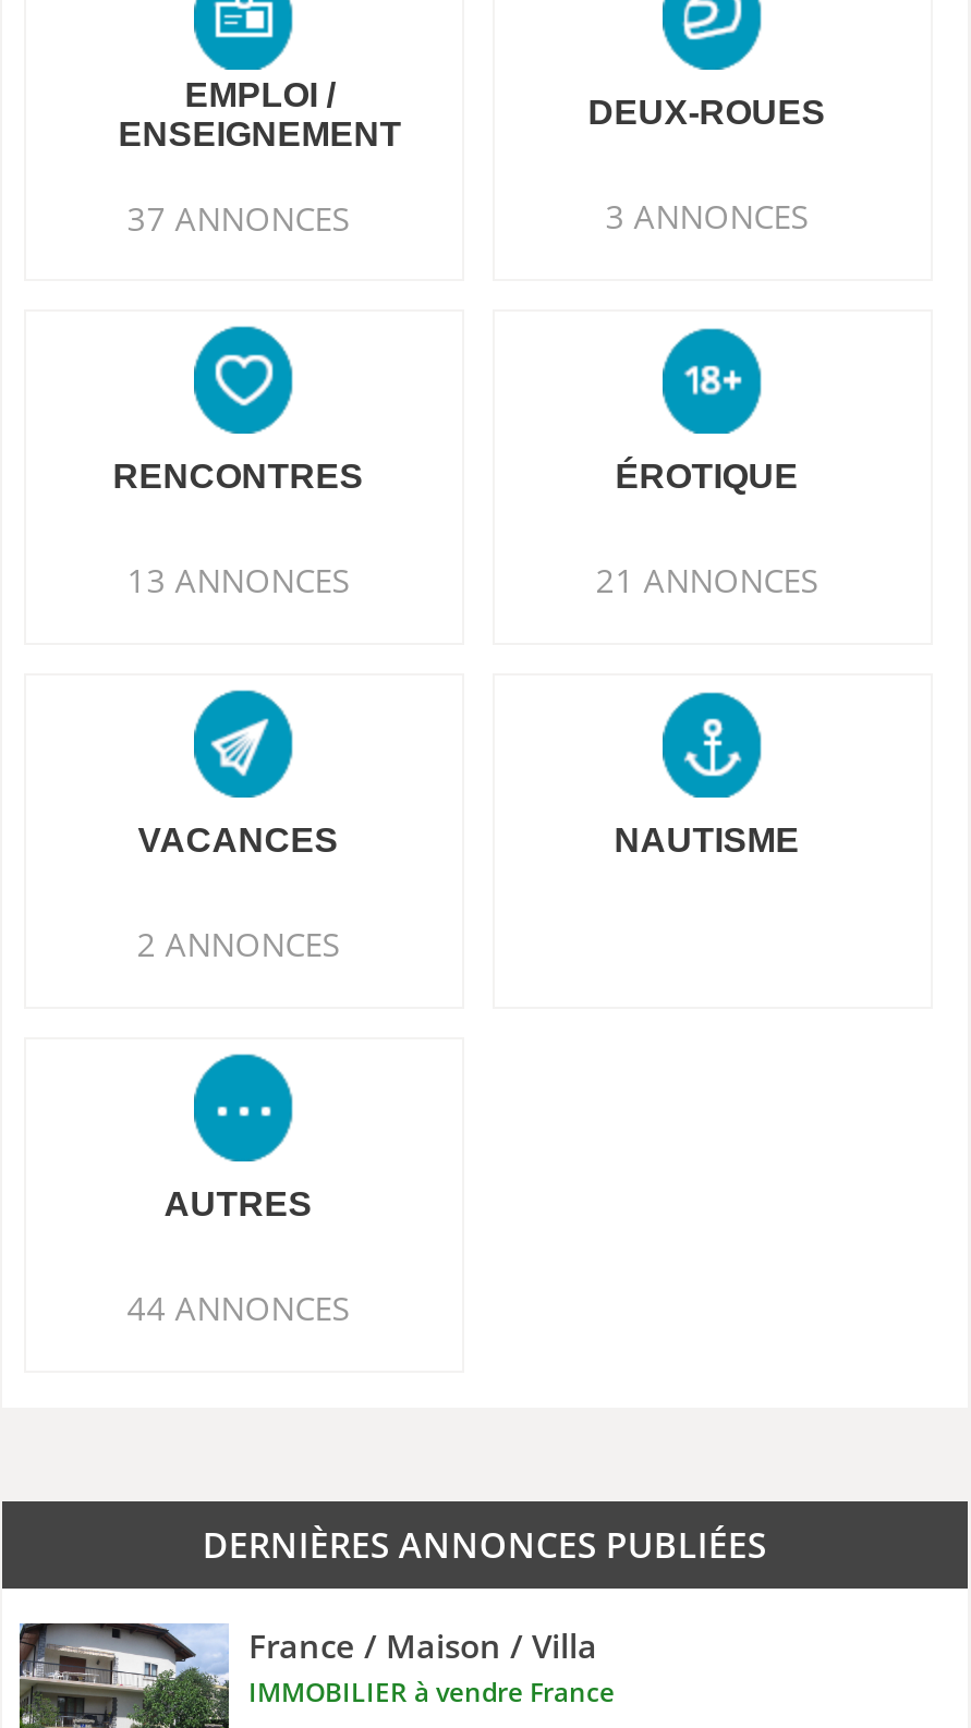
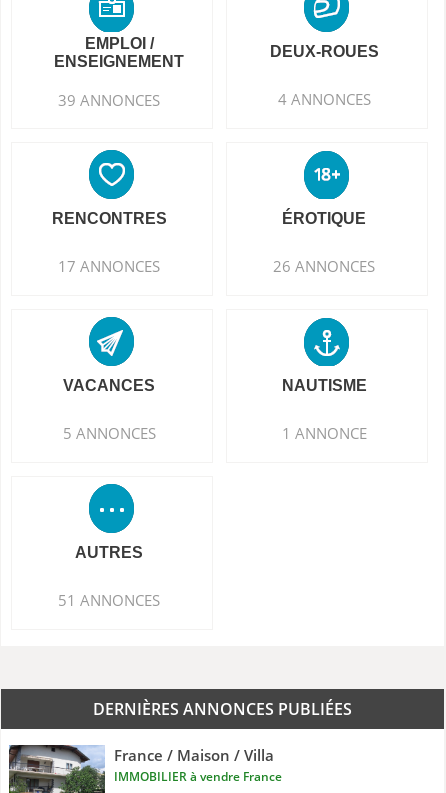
- 37 ANNONCES
+ 39 ANNONCES

- 3 ANNONCES
+ 4 ANNONCES

- 13 ANNONCES
+ 17 ANNONCES

- 21 ANNONCES
+ 26 ANNONCES

+ 1 ANNONCE

- 2 ANNONCES
+ 5 ANNONCES

- 44 ANNONCES
+ 51 ANNONCES
